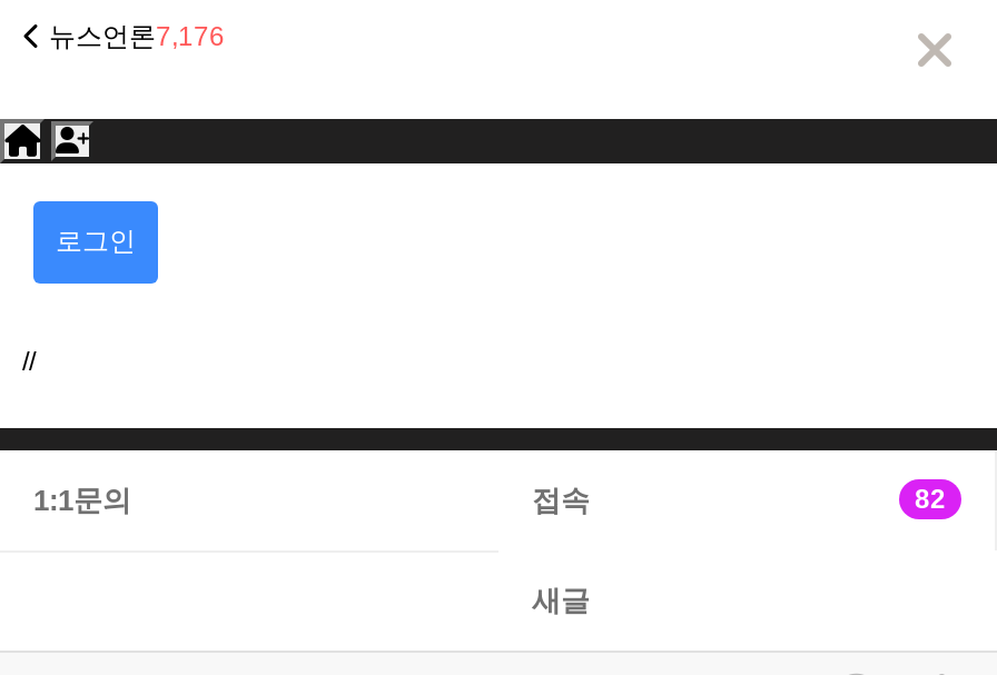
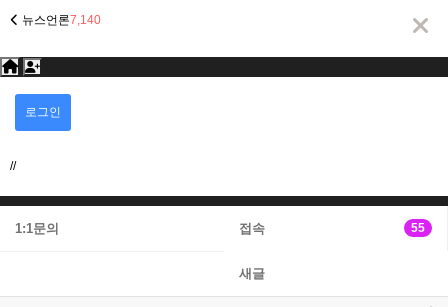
- 뉴스언론7,176
+ 뉴스언론7,140

- 82
+ 55
